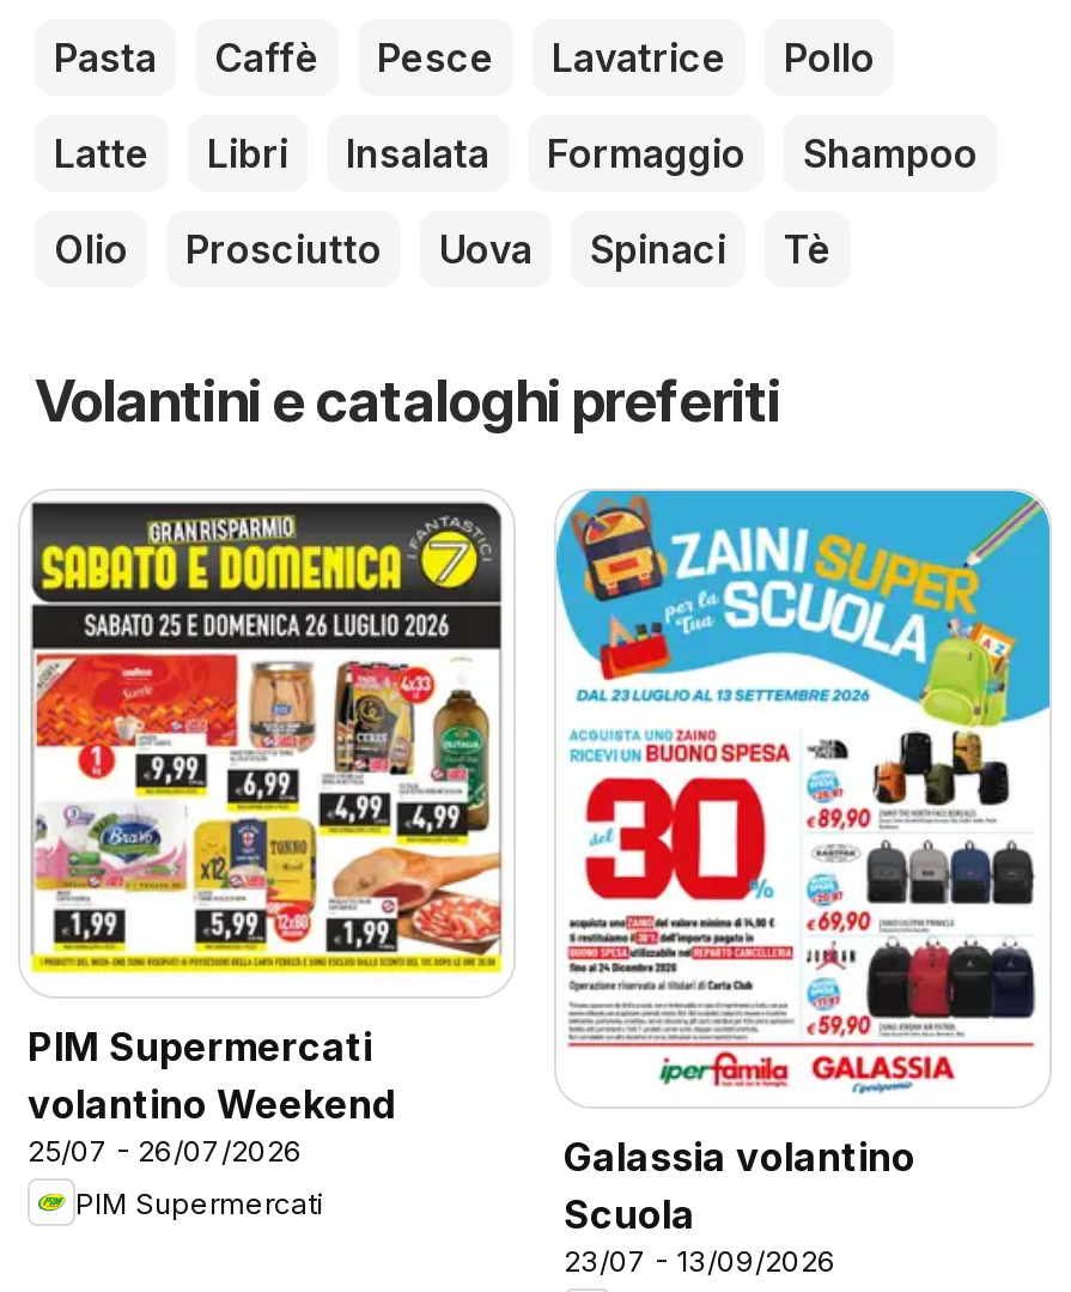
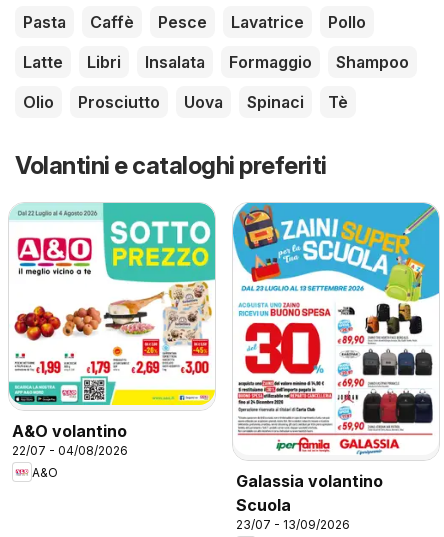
- [image]
- PIM Supermercati
- volantino Weekend
- 25/07 - 26/07/2026
- PIM Supermercati
+ [image]
+ A&O volantino
+ 22/07 - 04/08/2026
+ A&O
